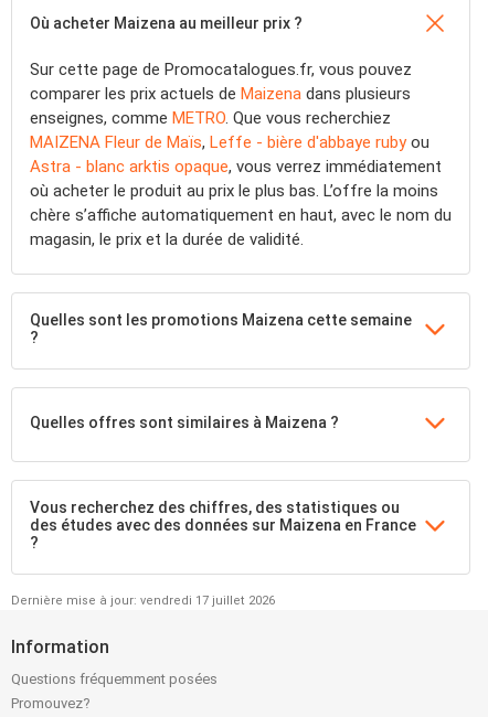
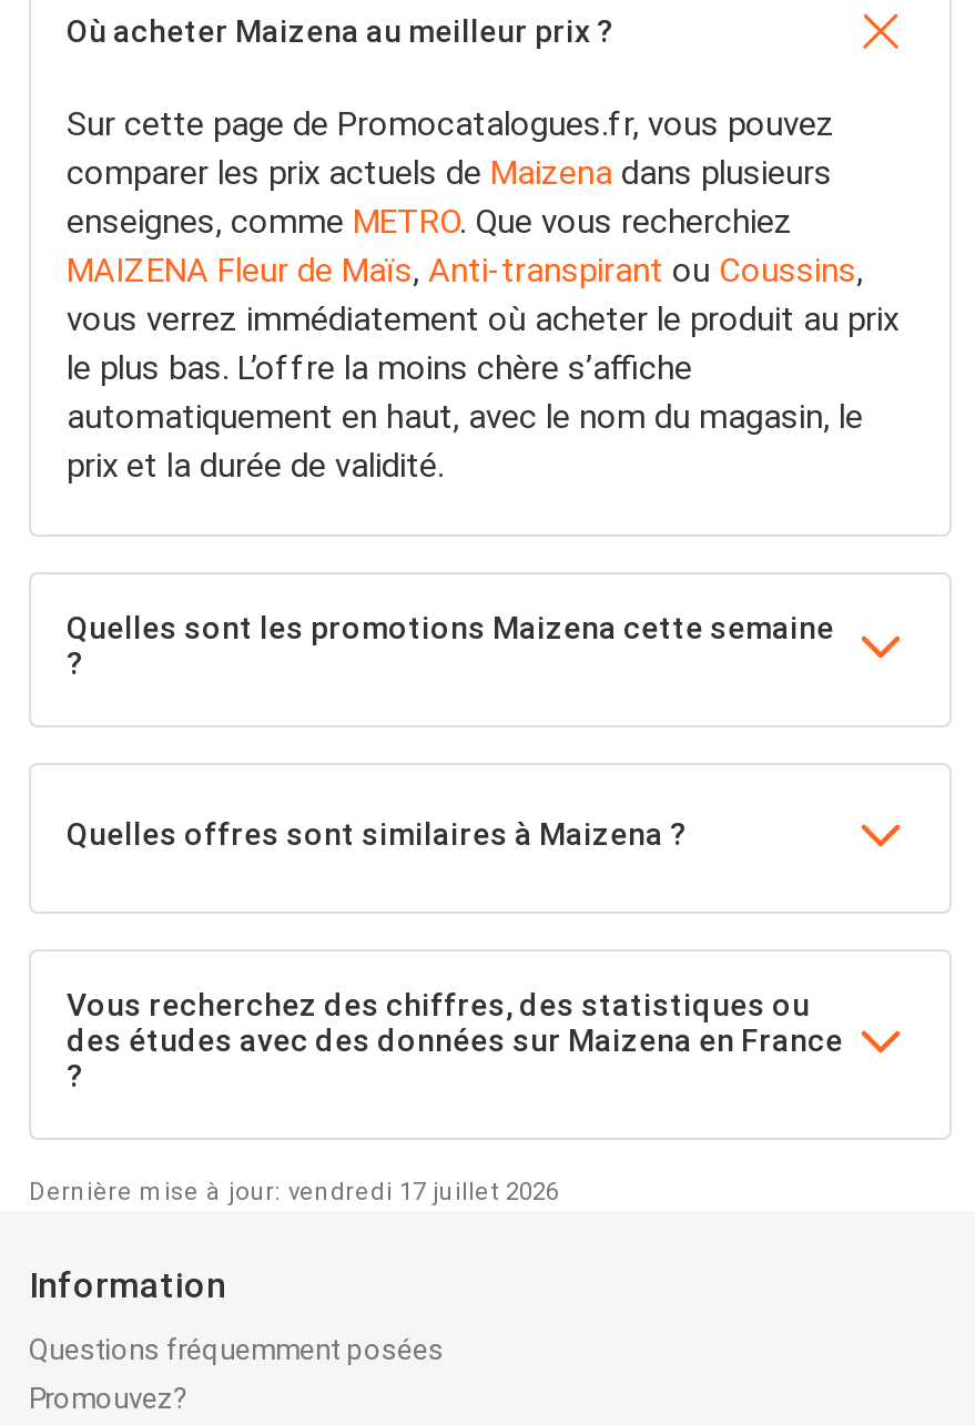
- MAIZENA Fleur de Maïs, Leffe - bière d'abbaye ruby ou
- Astra - blanc arktis opaque, vous verrez immédiatement
- où acheter le produit au prix le plus bas. L’offre la moins
- chère s’affiche automatiquement en haut, avec le nom du
- magasin, le prix et la durée de validité.
+ MAIZENA Fleur de Maïs, Anti-transpirant ou Coussins,
+ vous verrez immédiatement où acheter le produit au prix
+ le plus bas. L’offre la moins chère s’affiche
+ automatiquement en haut, avec le nom du magasin, le
+ prix et la durée de validité.
